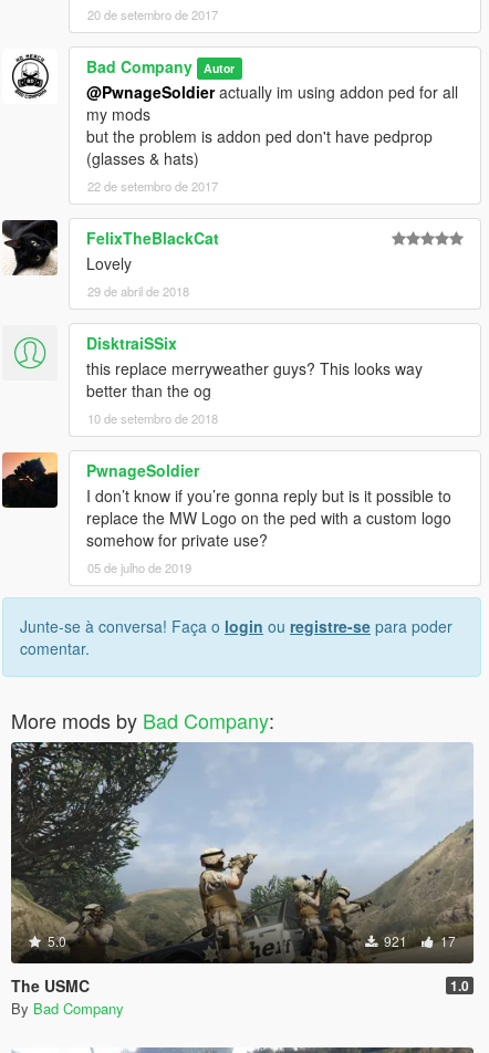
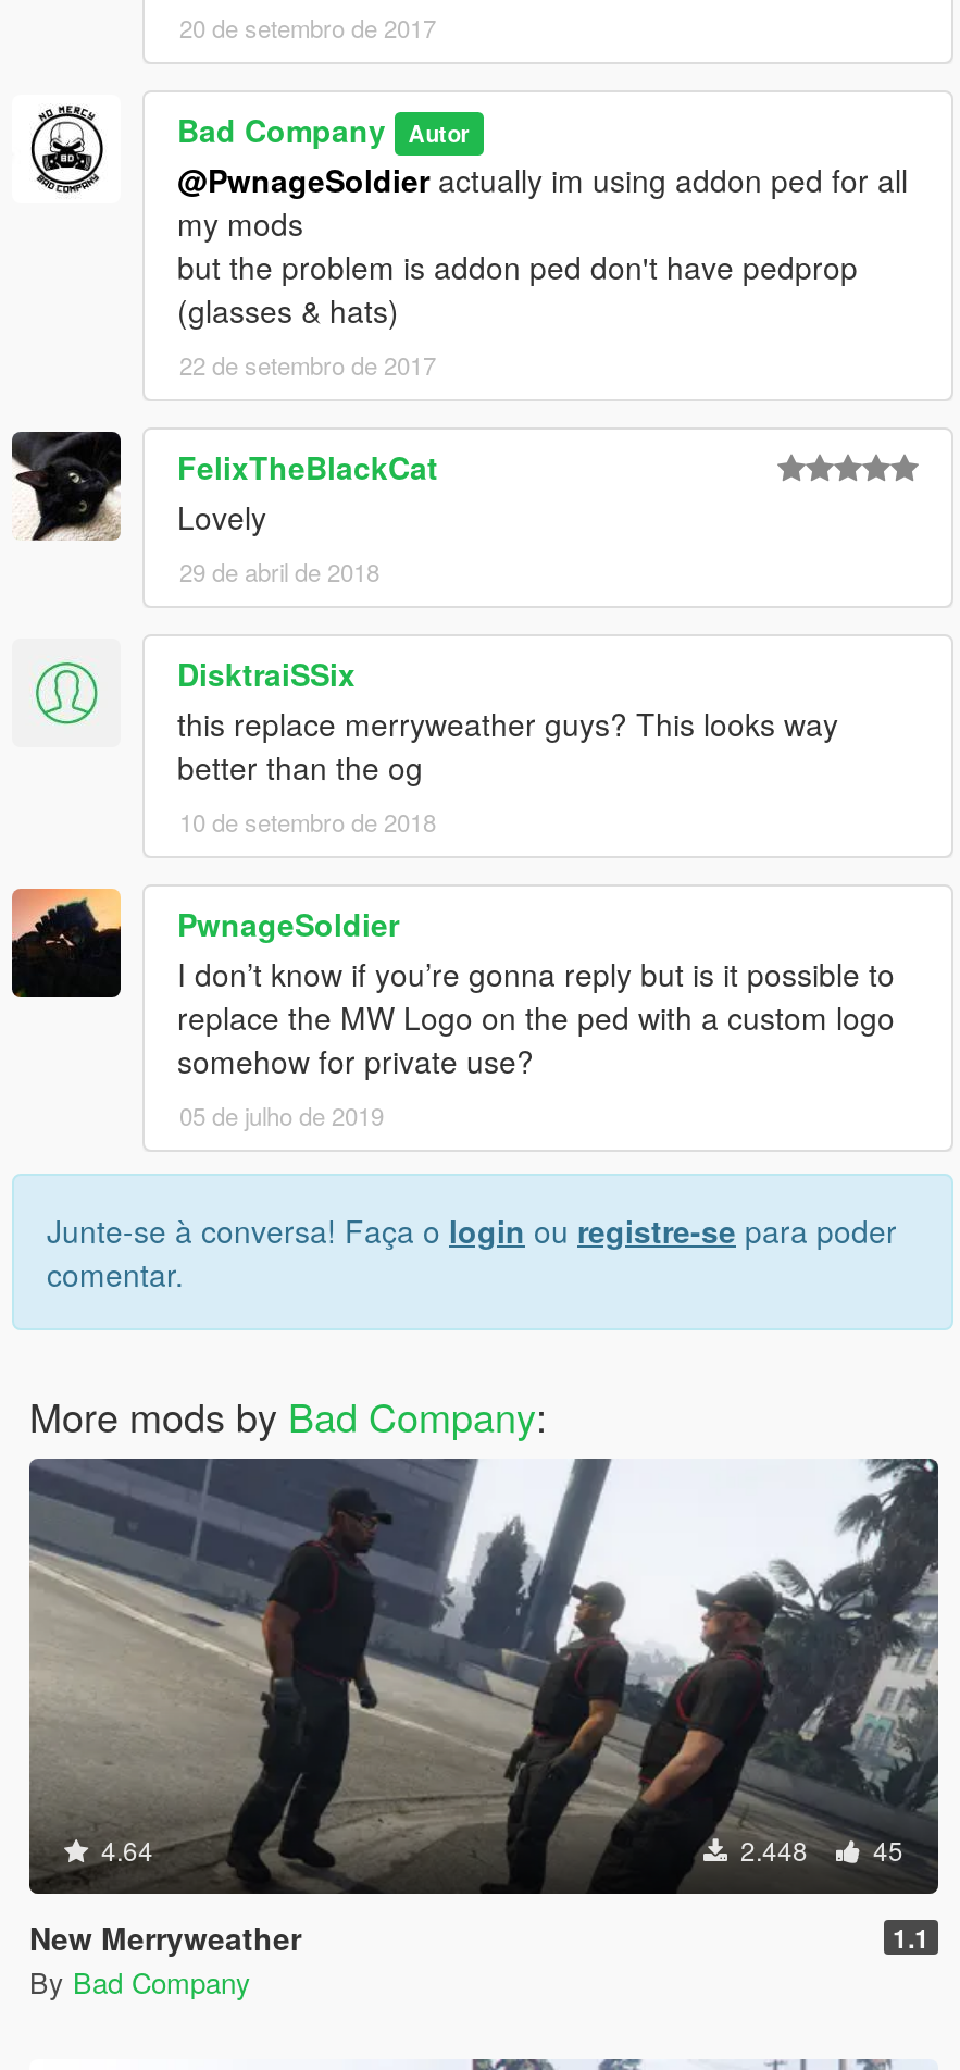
- [image]
- 5.0
- 921
- 17
+ [image]
+ 4.64
+ 2.448
+ 45

- The USMC
- 1.0
+ New Merryweather
+ 1.1
